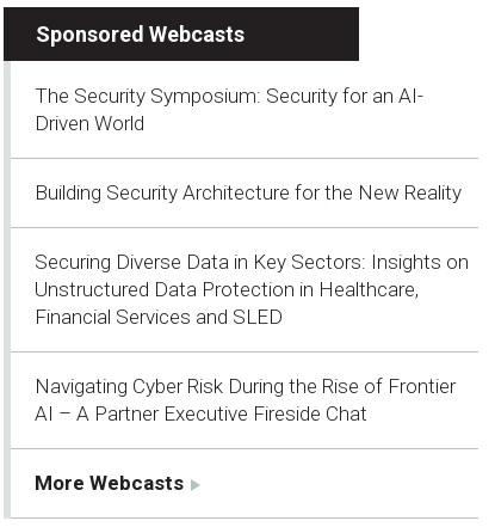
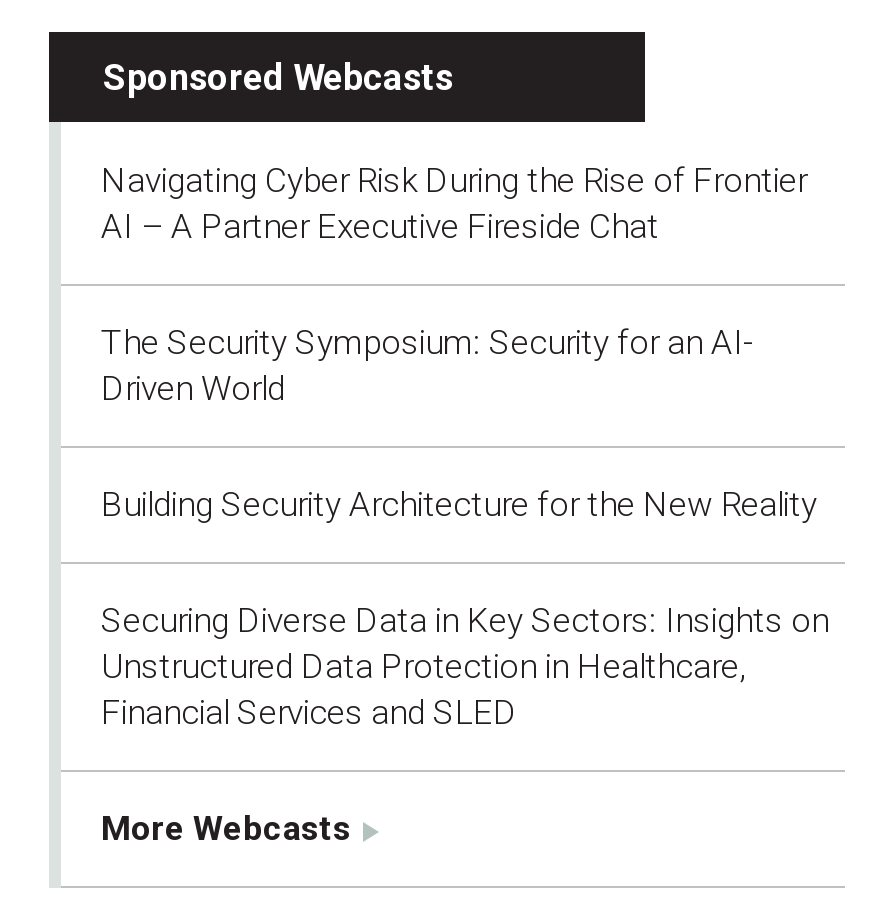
moved down: The Security Symposium: Security for an AI- | Driven World | Building Security Architecture for the New Reality | Securing Diverse Data in Key Sectors: Insights on | Unstructured Data Protection in Healthcare, | Financial Services and SLED

moved up: Navigating Cyber Risk During the Rise of Frontier | AI – A Partner Executive Fireside Chat
